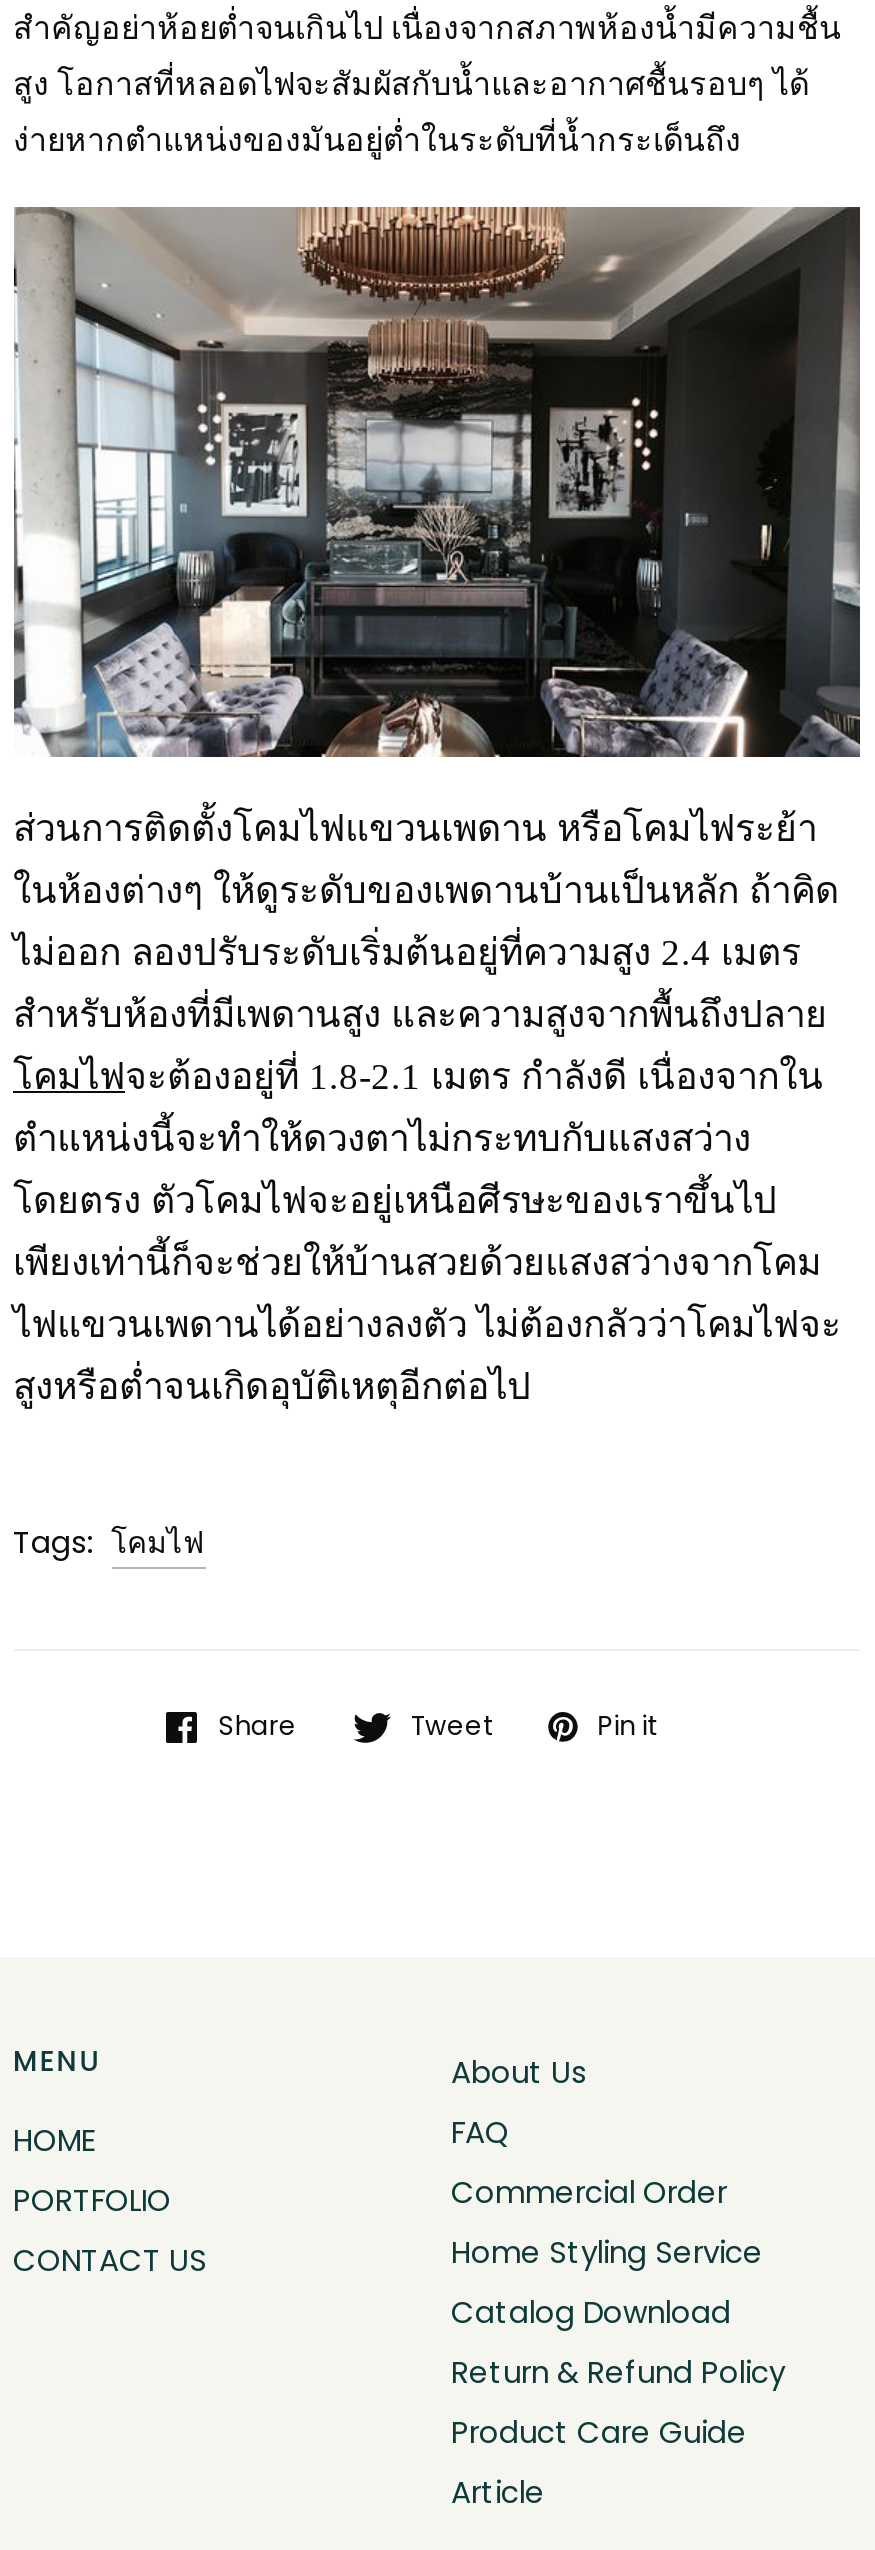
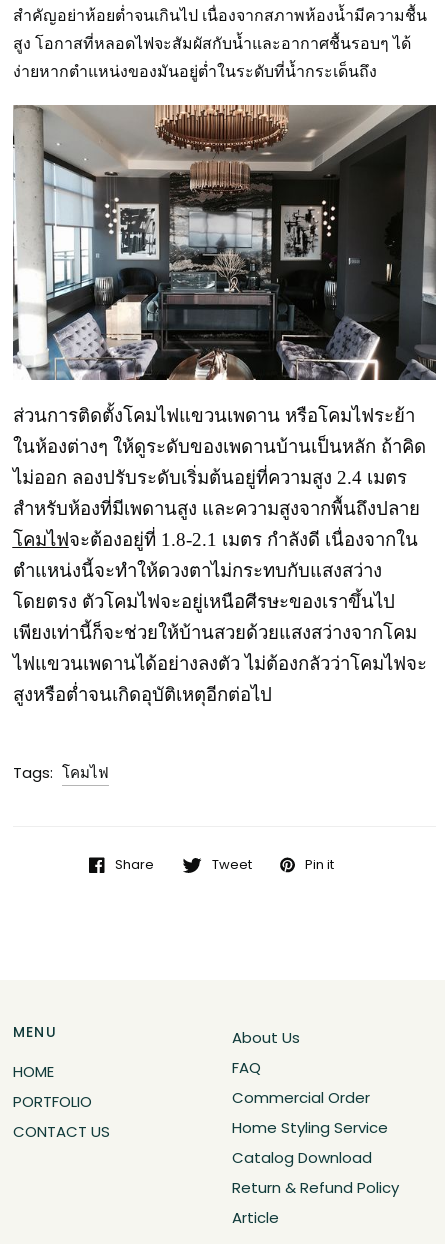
- Product Care Guide
